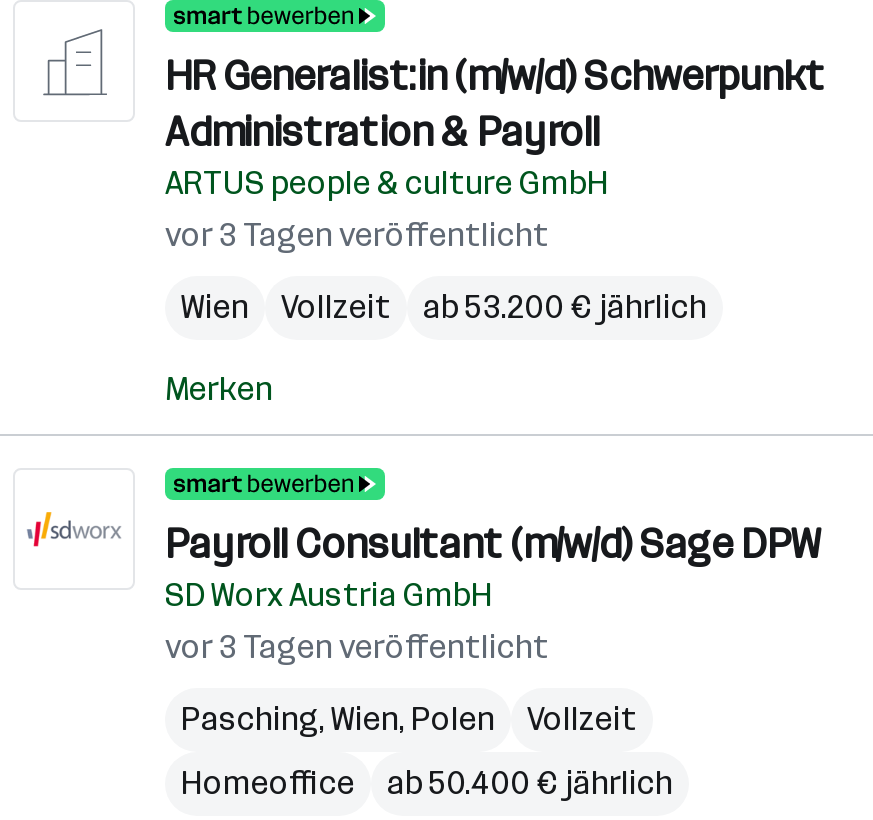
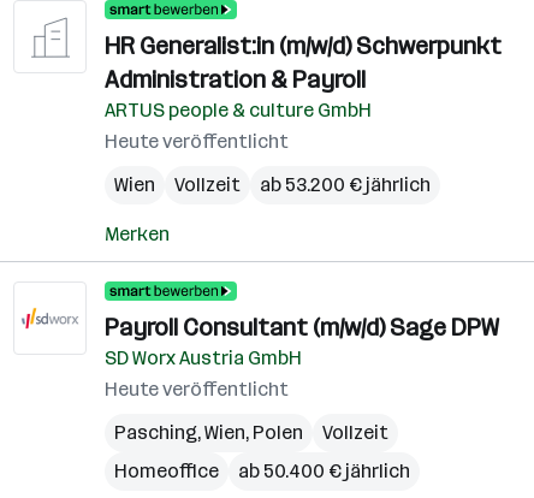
- vor 3 Tagen veröffentlicht
+ Heute veröffentlicht

- vor 3 Tagen veröffentlicht
+ Heute veröffentlicht
